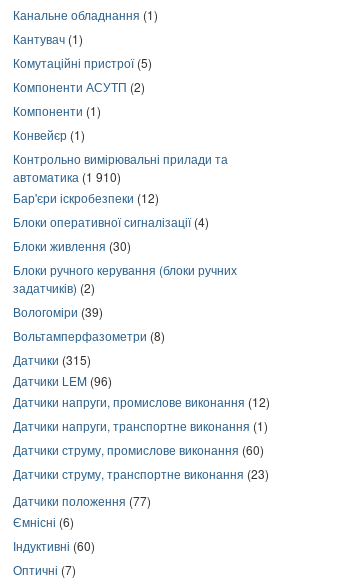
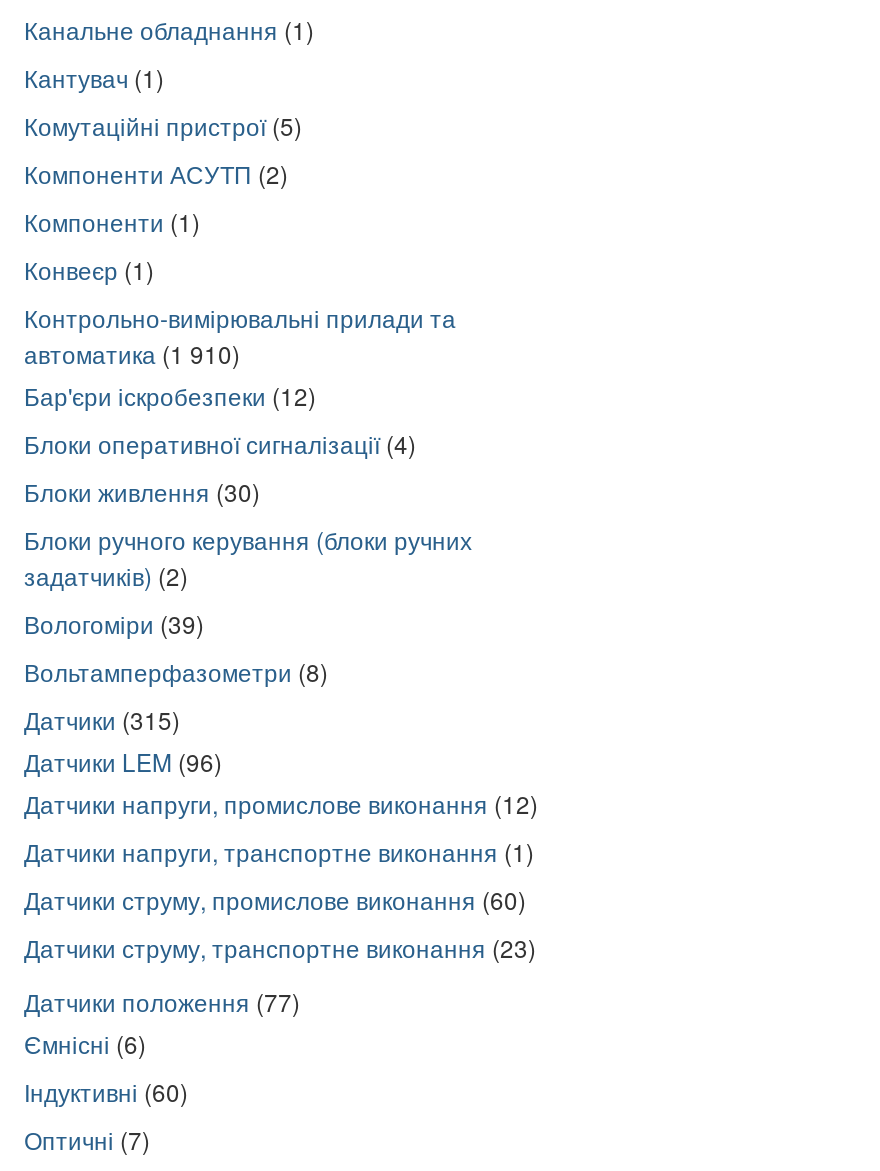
- Конвейєр (1)
- Контрольно вимірювальні прилади та
+ Конвеєр (1)
+ Контрольно-вимірювальні прилади та
